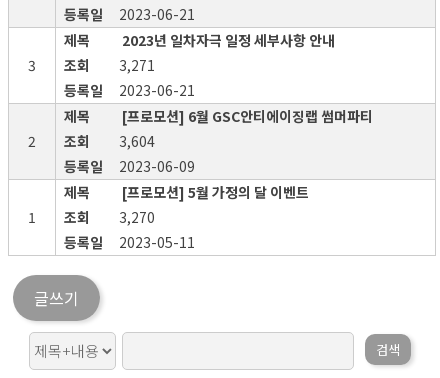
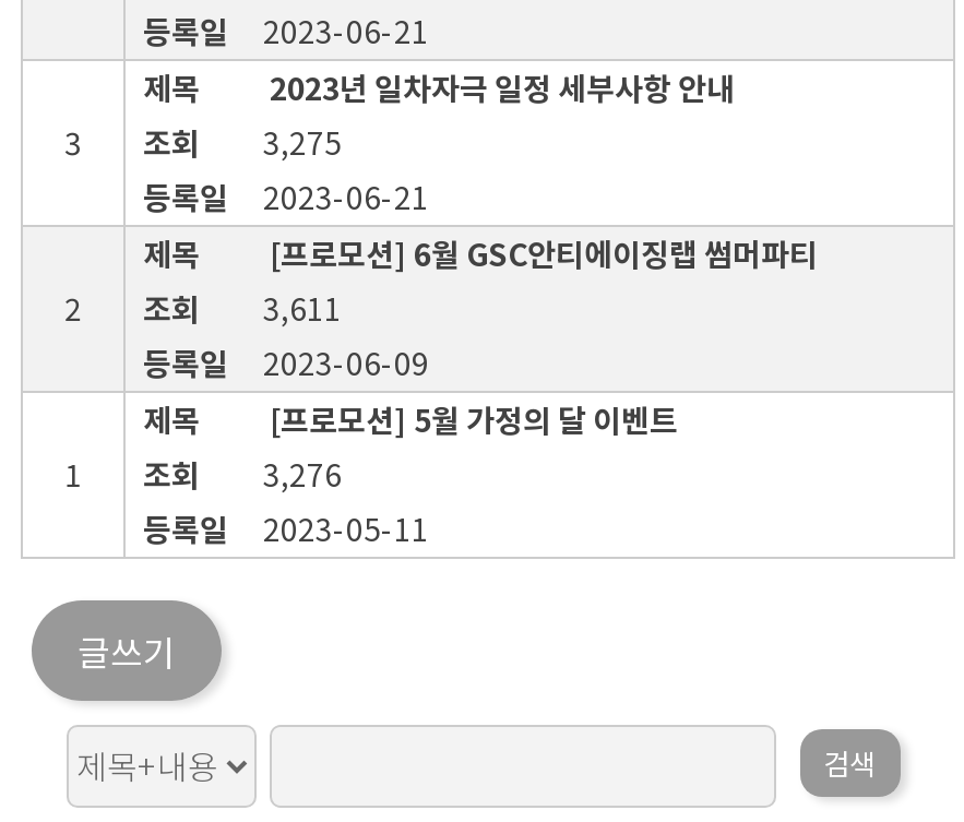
- 3,271
+ 3,275

- 3,604
+ 3,611

- 3,270
+ 3,276
